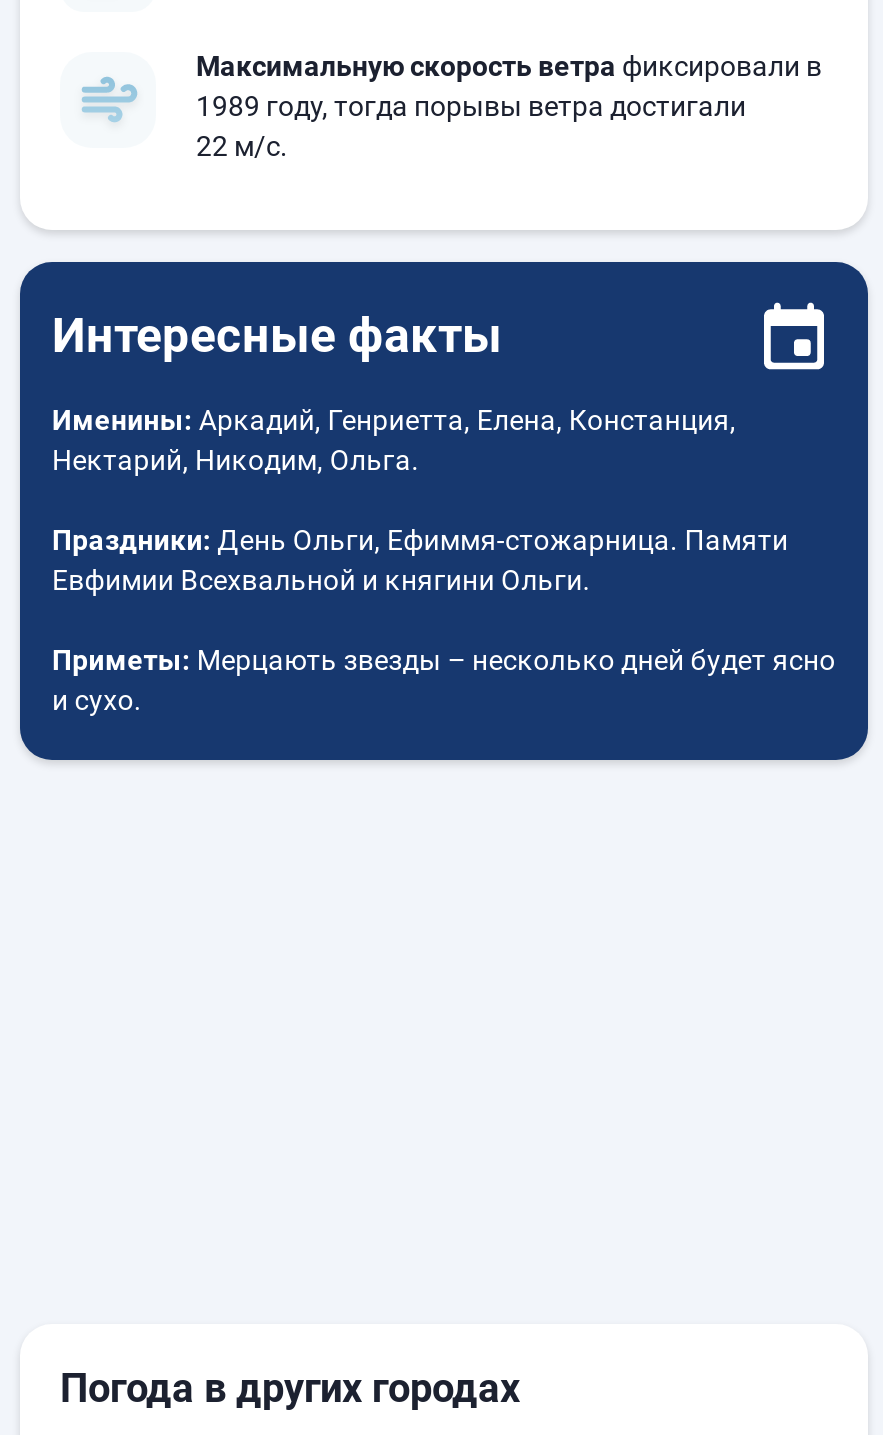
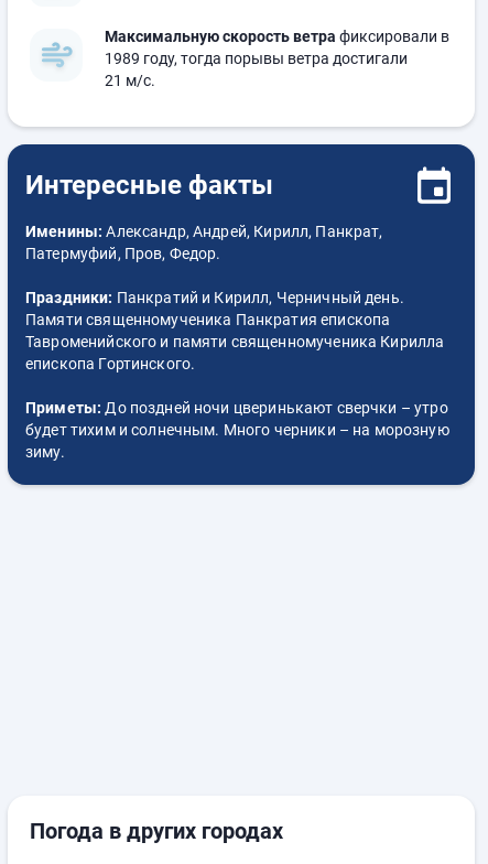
- 22 м/с.
+ 21 м/с.

- Именины: Аркадий, Генриетта, Елена, Констанция,
- Нектарий, Никодим, Ольга.
+ Именины: Александр, Андрей, Кирилл, Панкрат,
+ Патермуфий, Пров, Федор.

- Праздники: День Ольги, Ефиммя-стожарница. Памяти
- Евфимии Всехвальной и княгини Ольги.
+ Праздники: Панкратий и Кирилл, Черничный день.
+ Памяти священномученика Панкратия епископа
+ Тавроменийского и памяти священномученика Кирилла
+ епископа Гортинского.

- Приметы: Мерцають звезды – несколько дней будет ясно
- и сухо.
+ Приметы: До поздней ночи цверинькают сверчки – утро
+ будет тихим и солнечным. Много черники – на морозную
+ зиму.
